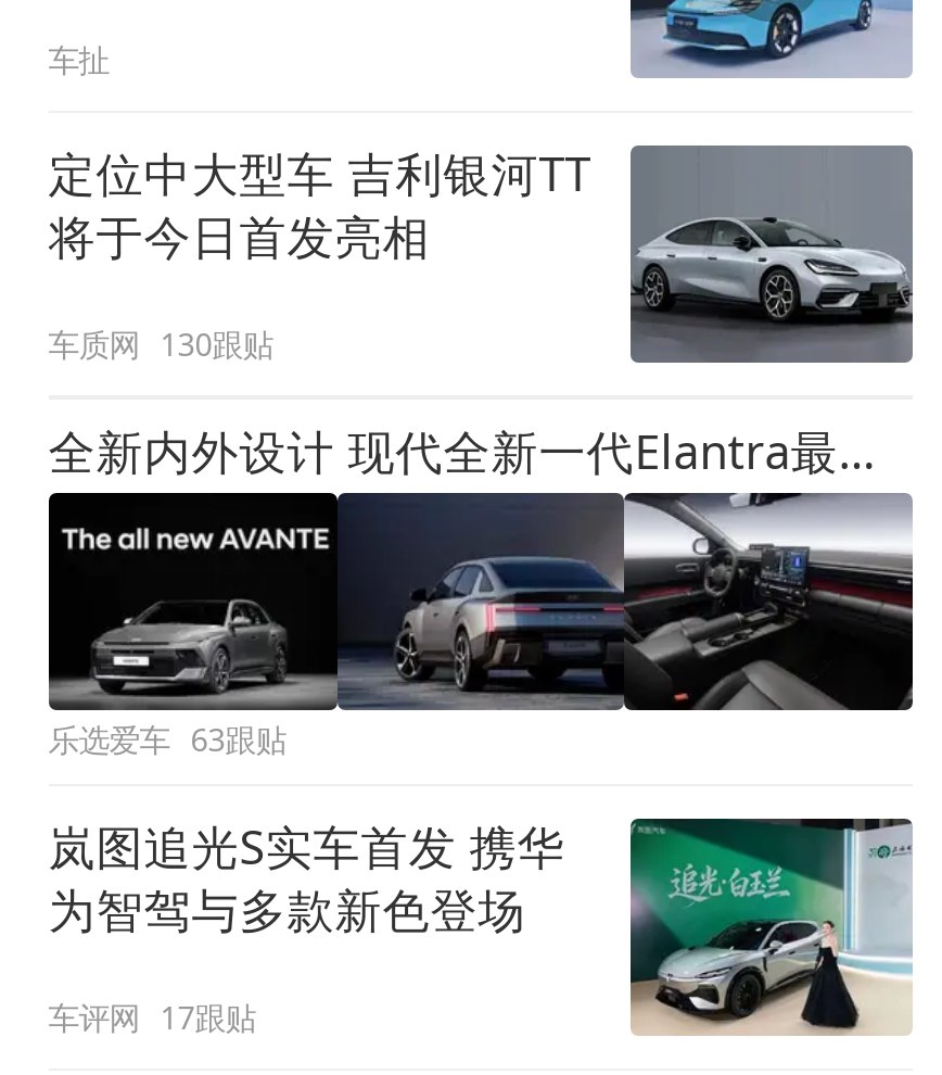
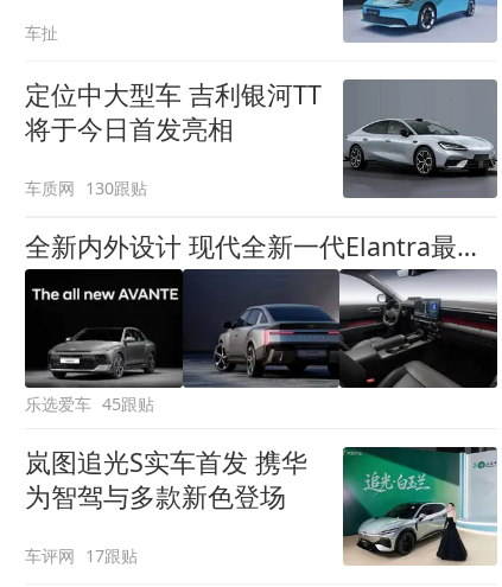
- 乐选爱车 63跟贴
+ 乐选爱车 45跟贴
